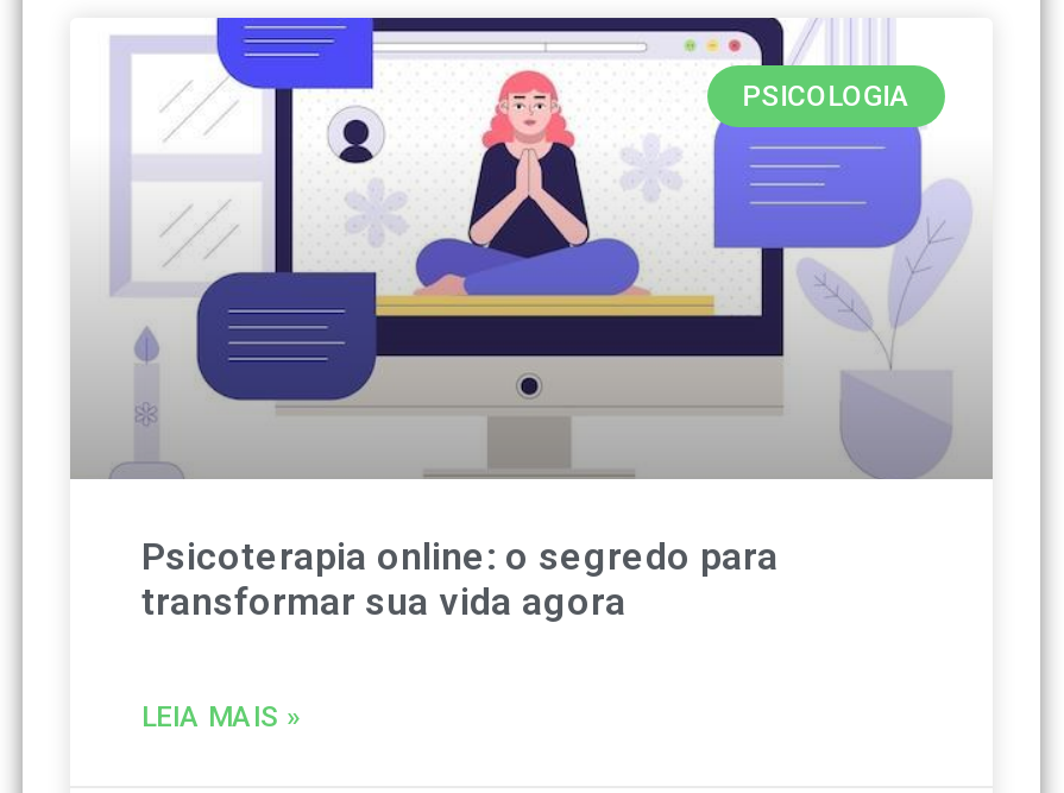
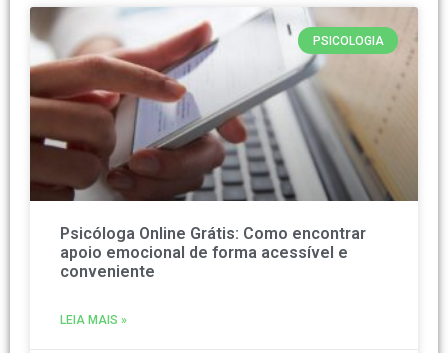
- [image]
- Psicoterapia online: o segredo para
- transformar sua vida agora
+ [image]
+ Psicóloga Online Grátis: Como encontrar
+ apoio emocional de forma acessível e
+ conveniente
